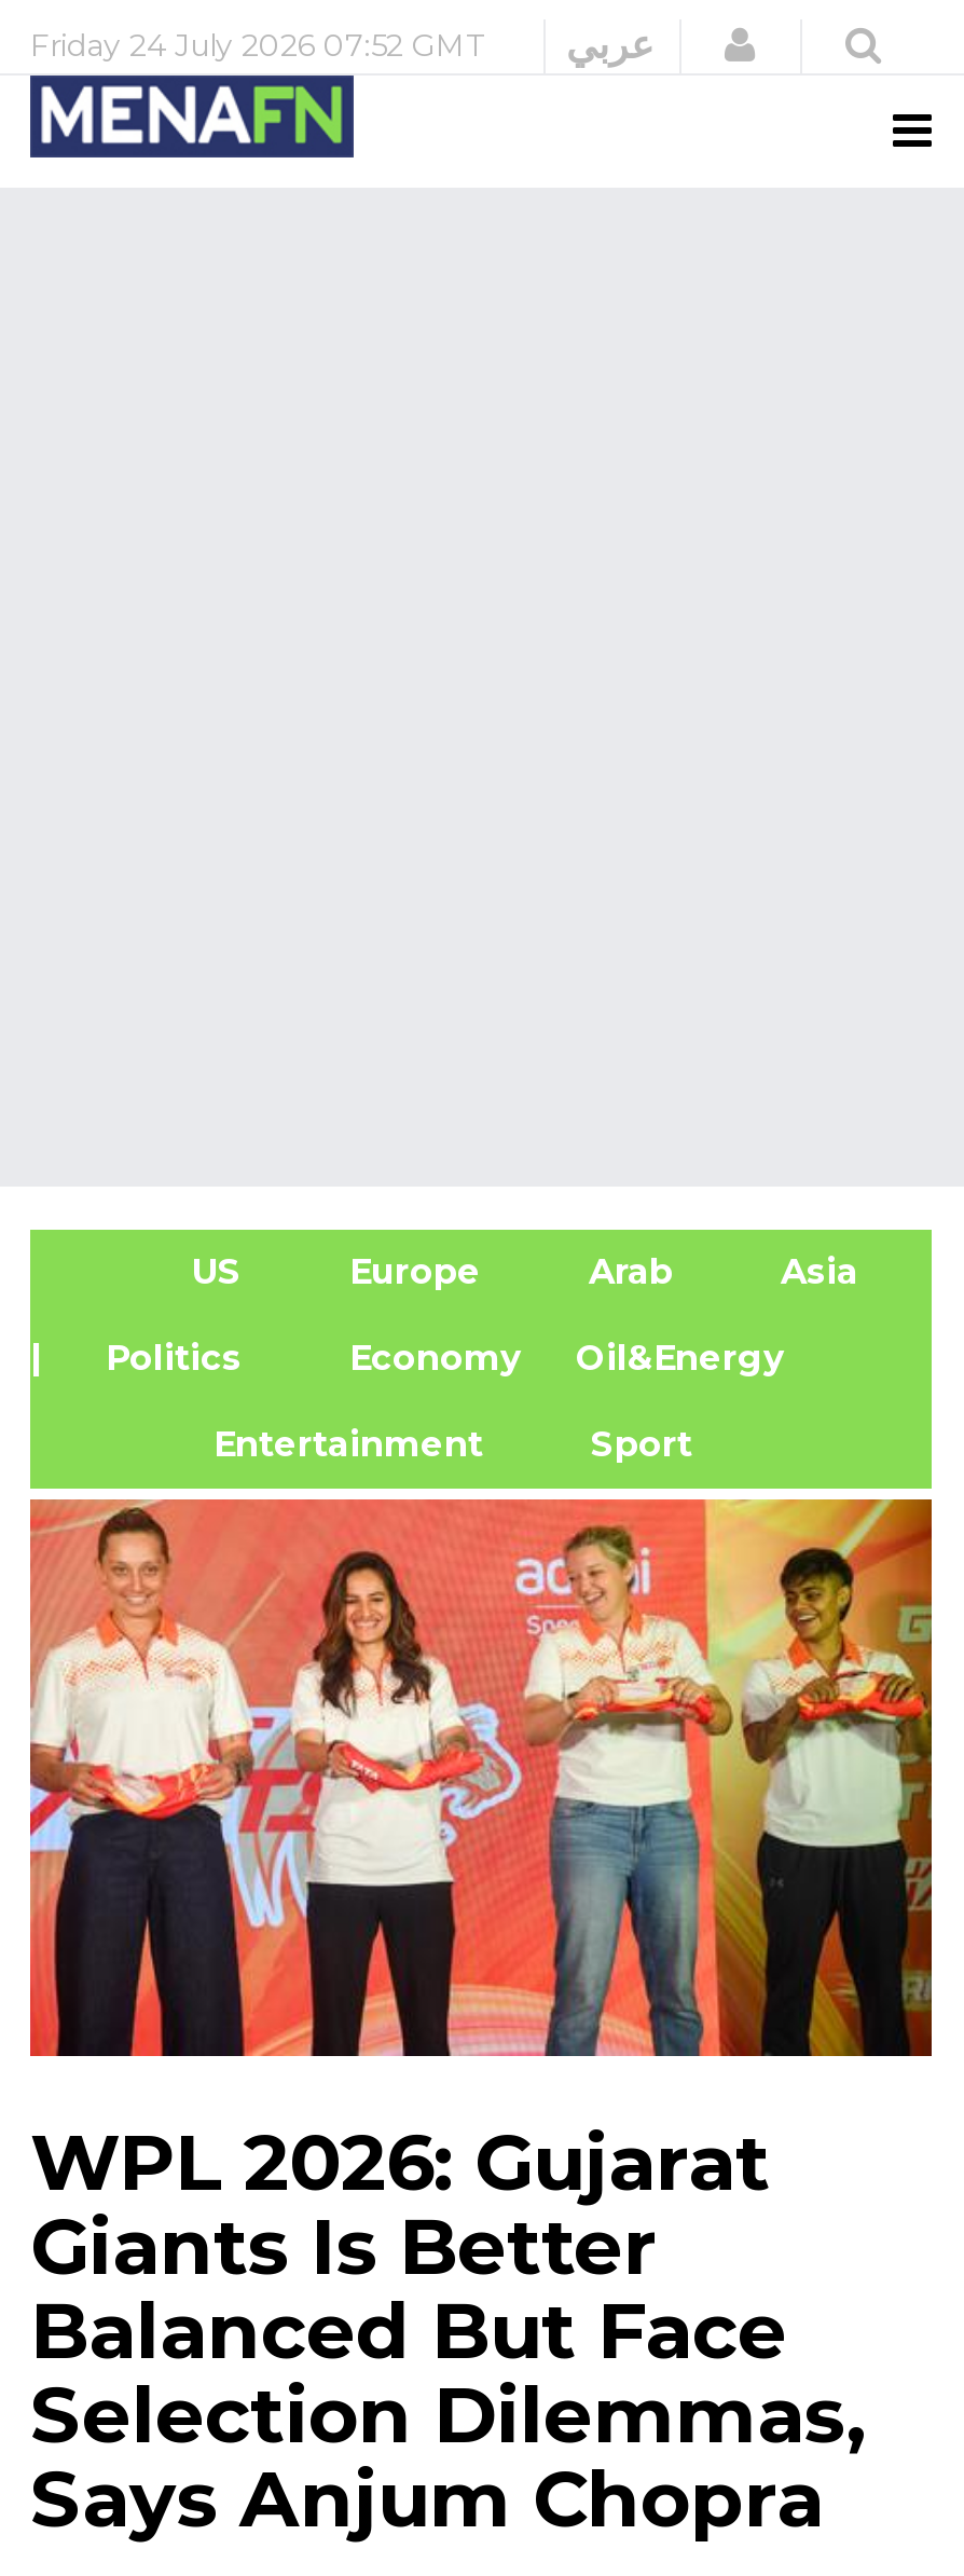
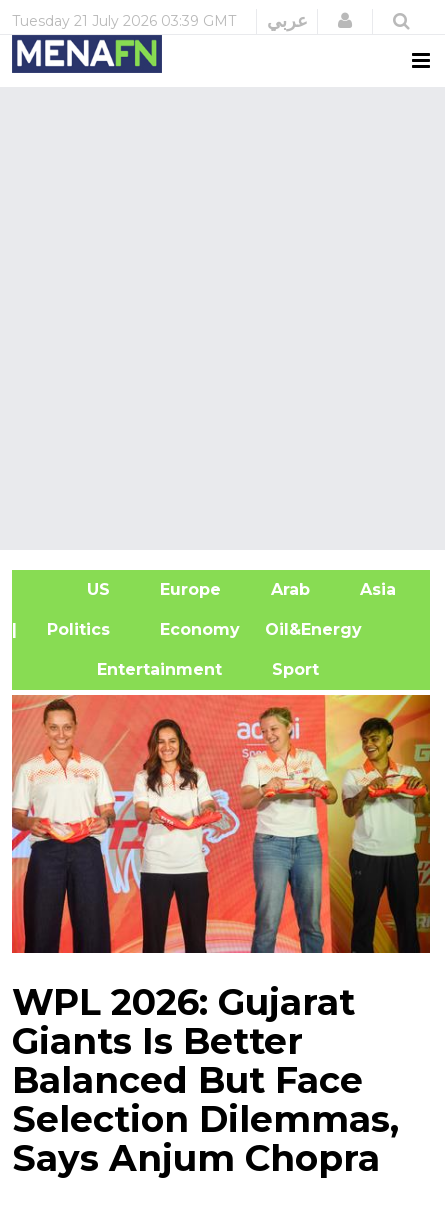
- Friday 24 July 2026 07:52 GMT
+ Tuesday 21 July 2026 03:39 GMT
